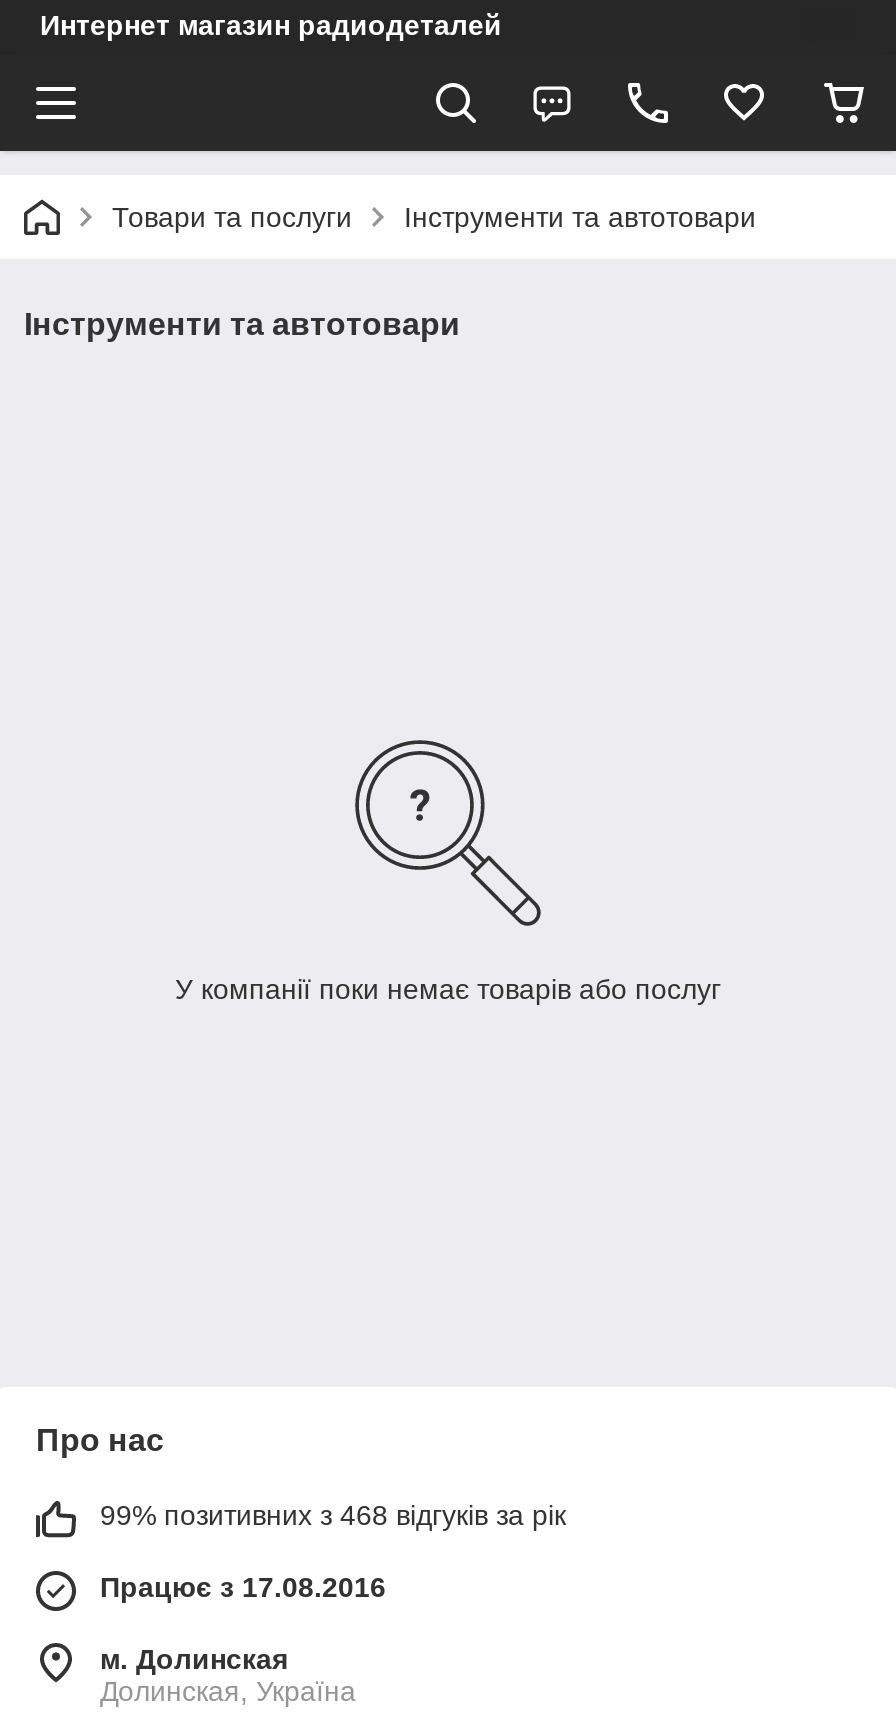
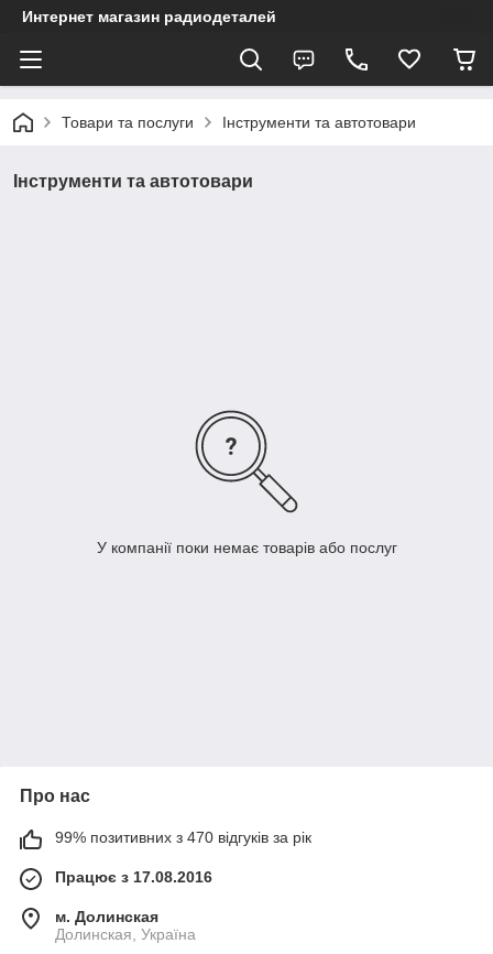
- 99% позитивних з 468 відгуків за рік
+ 99% позитивних з 470 відгуків за рік
